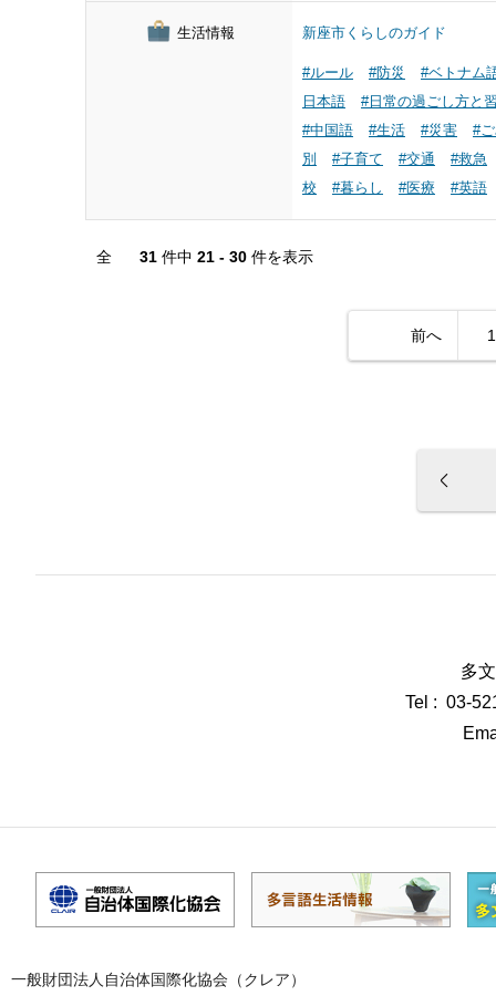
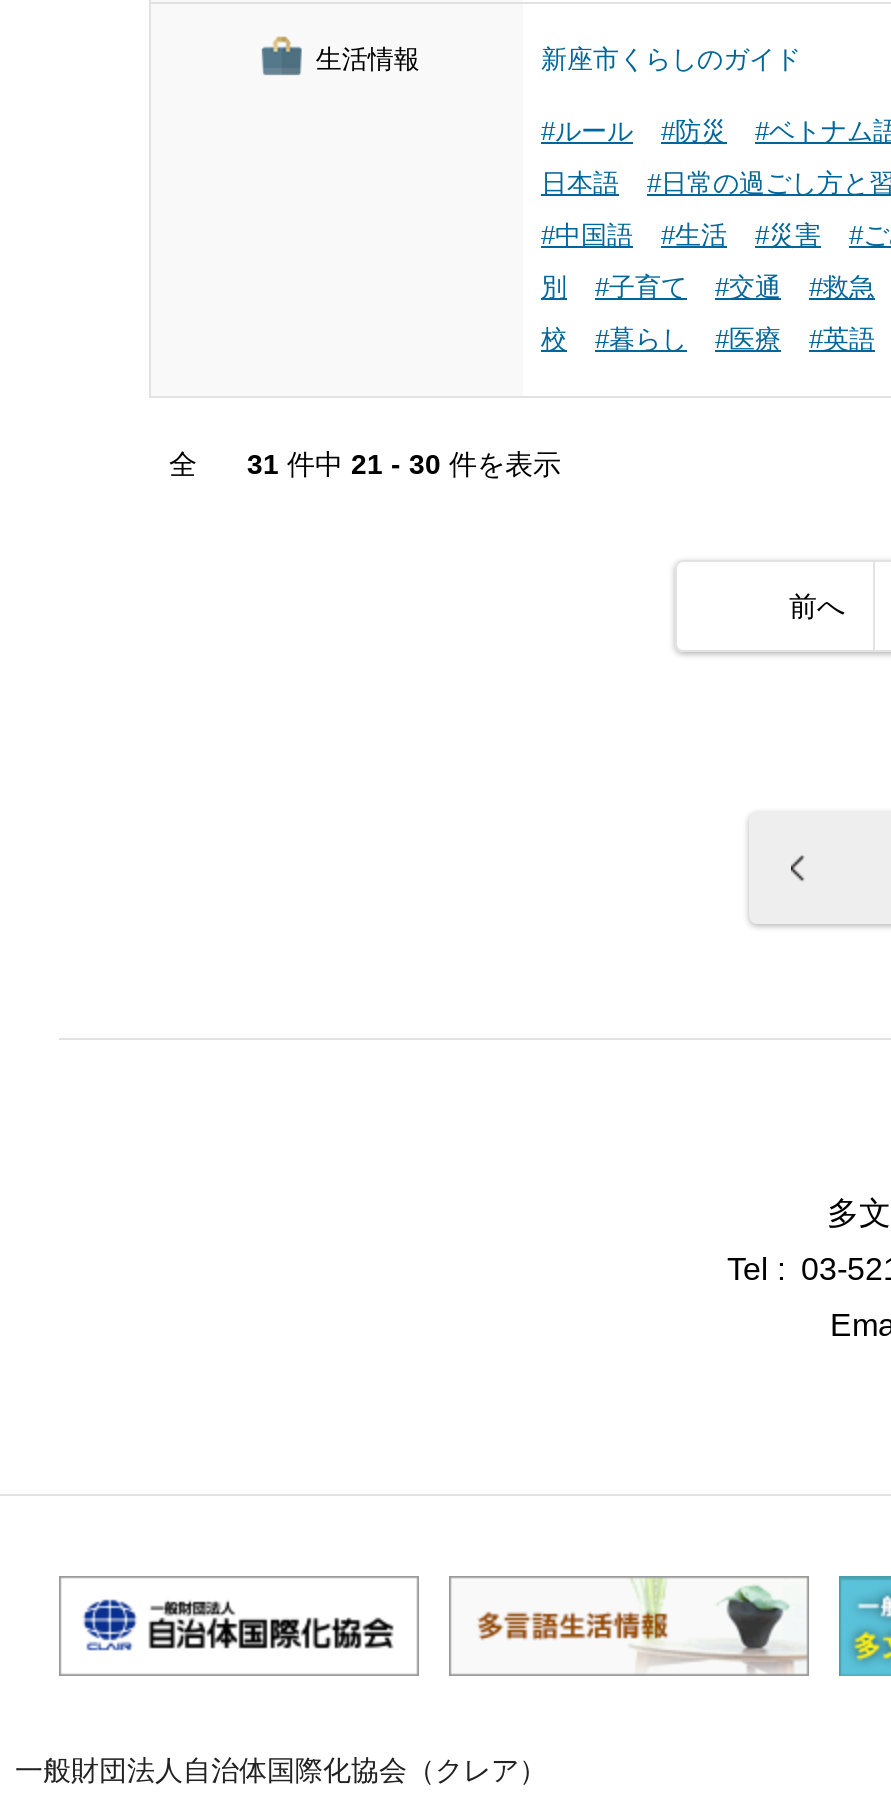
- 1
